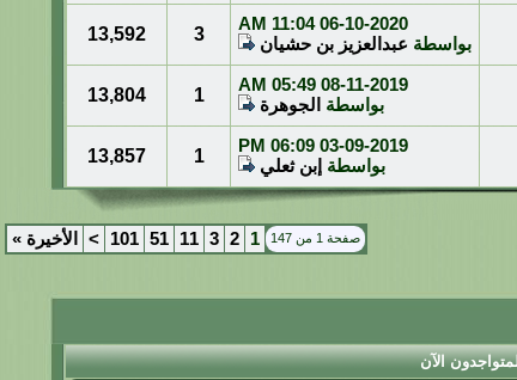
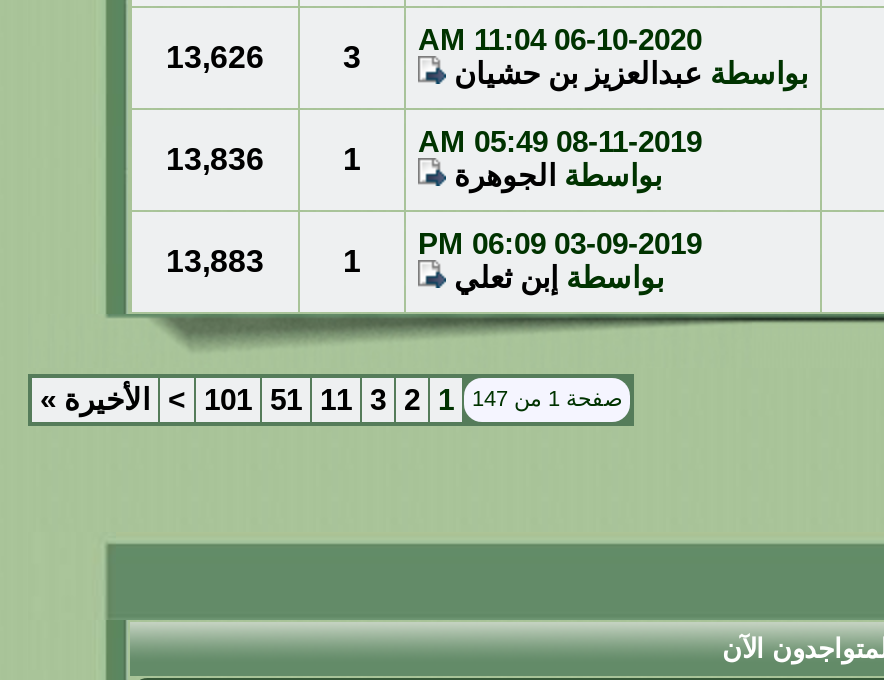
- 13,592
+ 13,626

- 13,804
+ 13,836

- 13,857
+ 13,883
